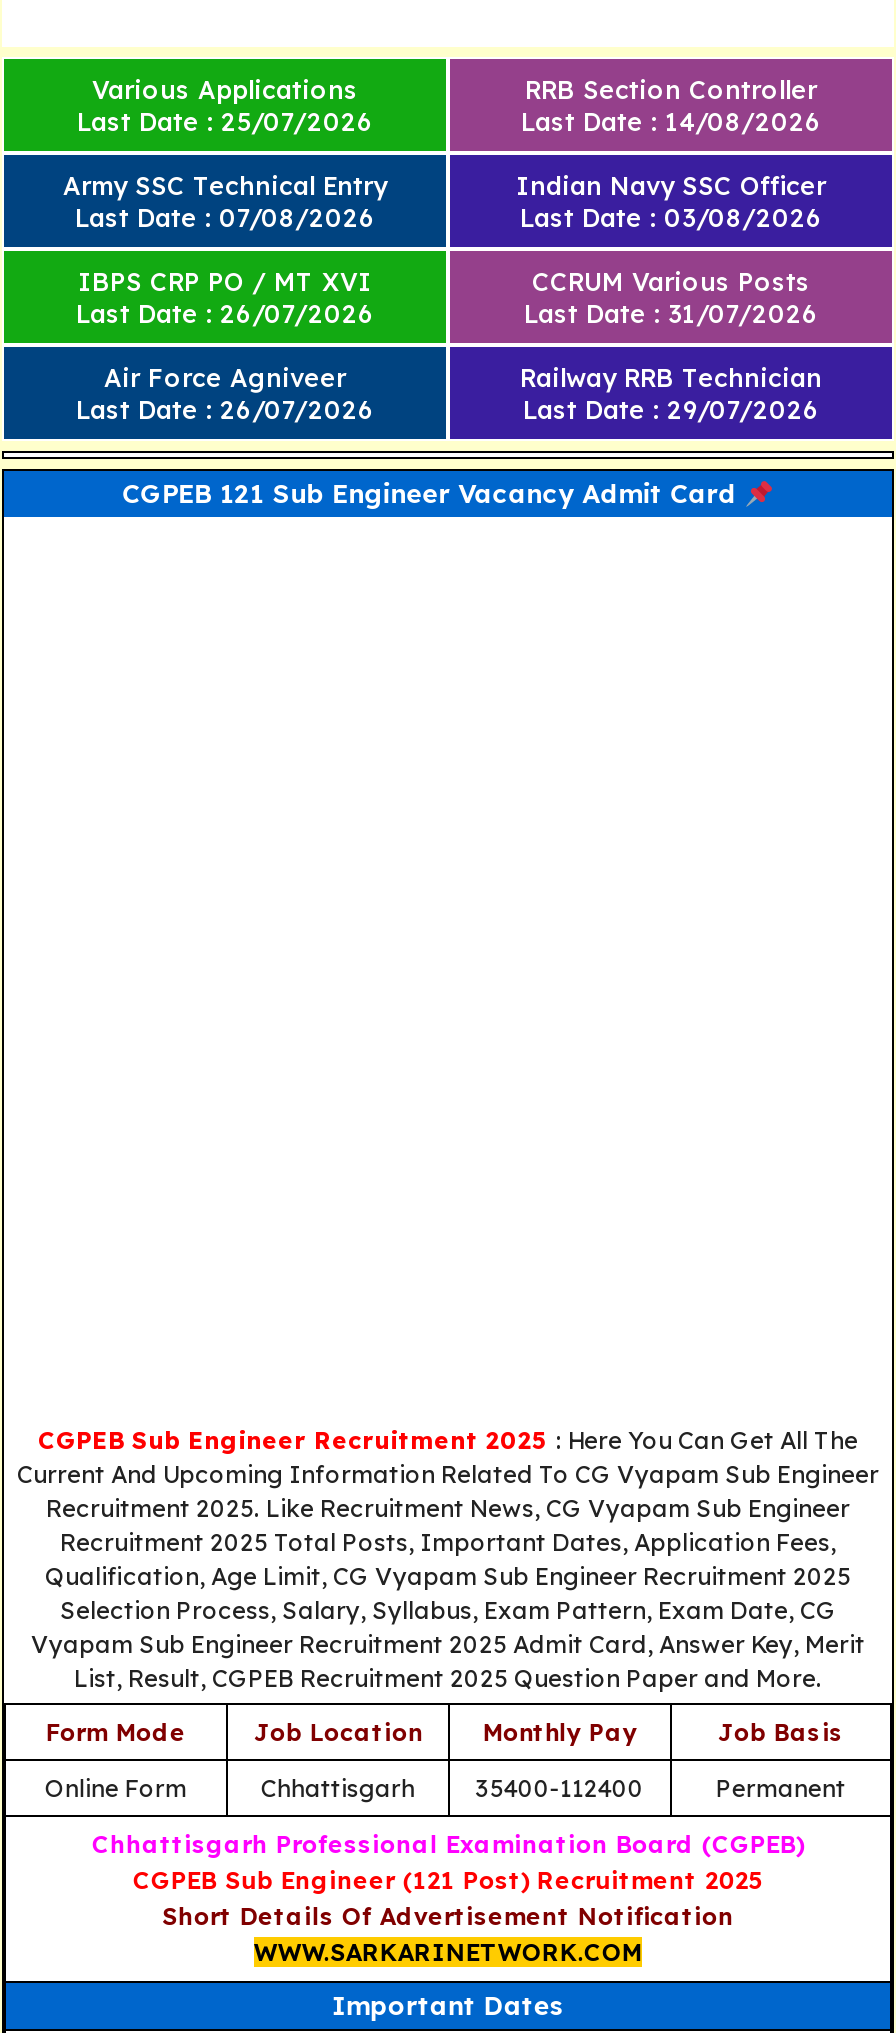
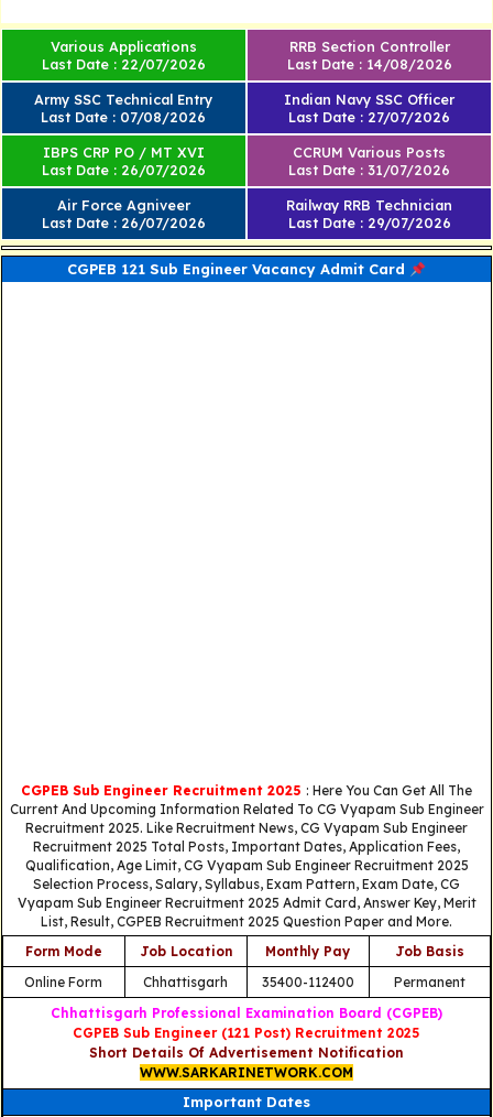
- Last Date : 25/07/2026
+ Last Date : 22/07/2026

- Last Date : 03/08/2026
+ Last Date : 27/07/2026
